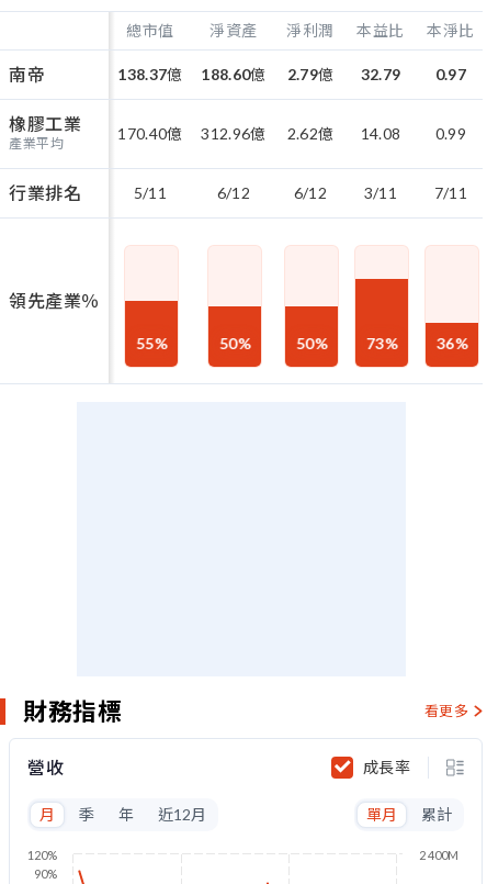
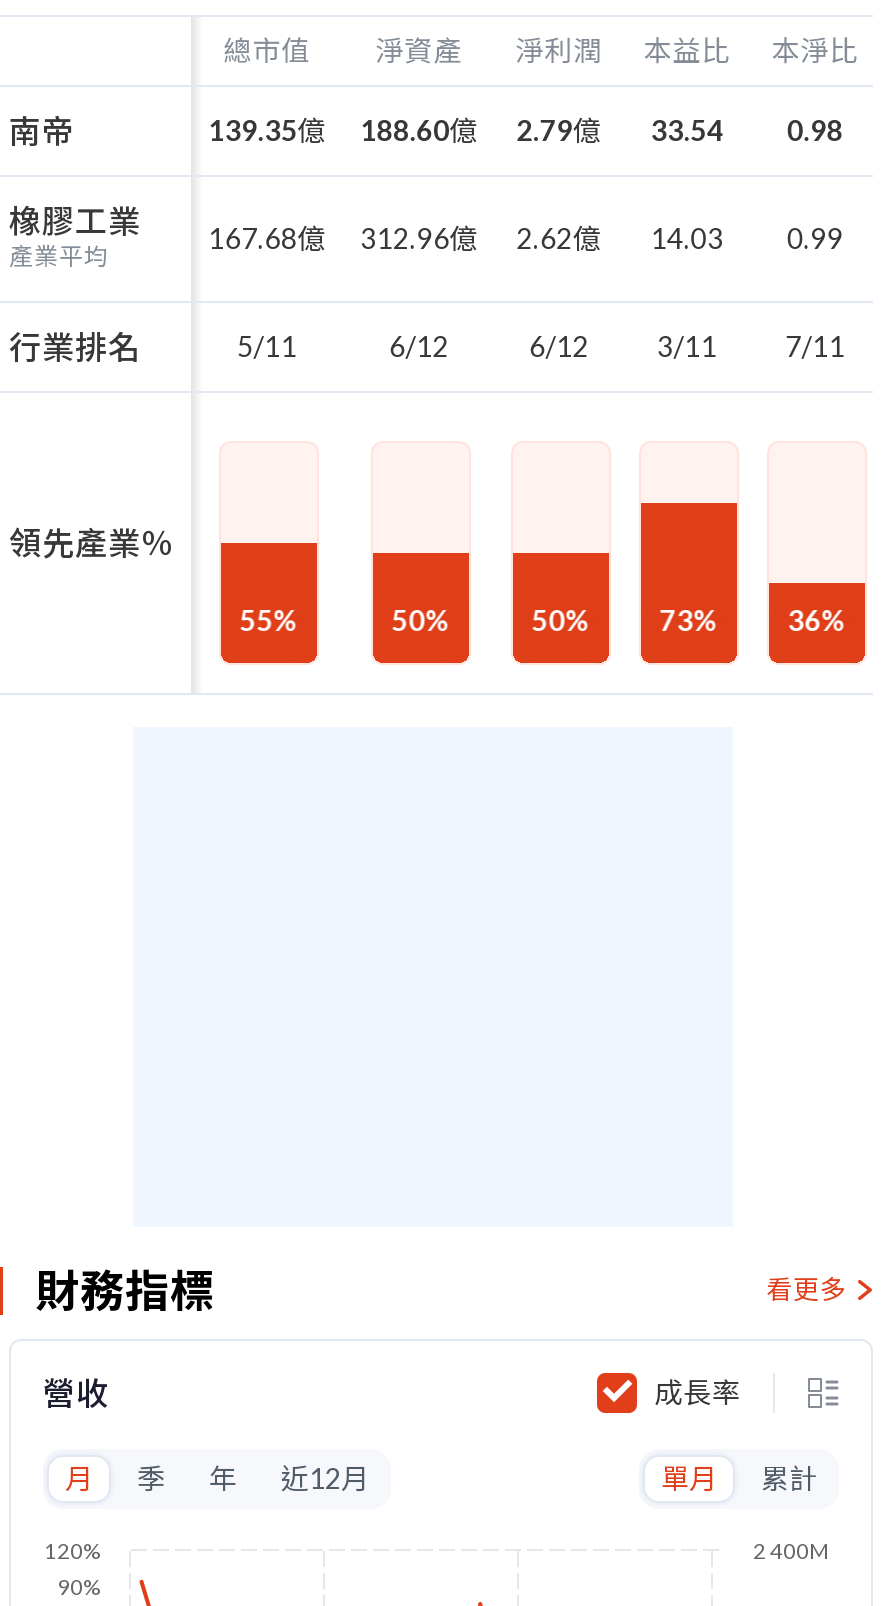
- 138.37億
+ 139.35億

- 32.79
+ 33.54

- 0.97
+ 0.98

- 170.40億
+ 167.68億

- 14.08
+ 14.03
